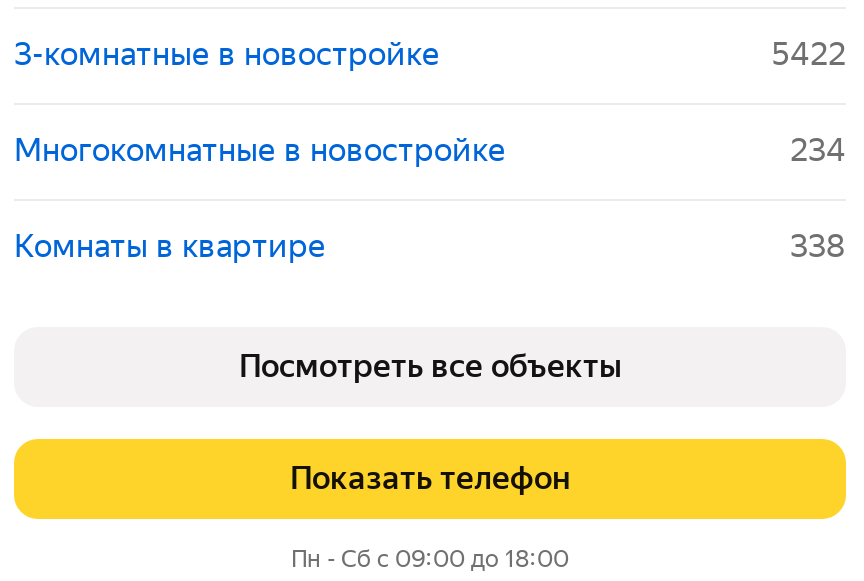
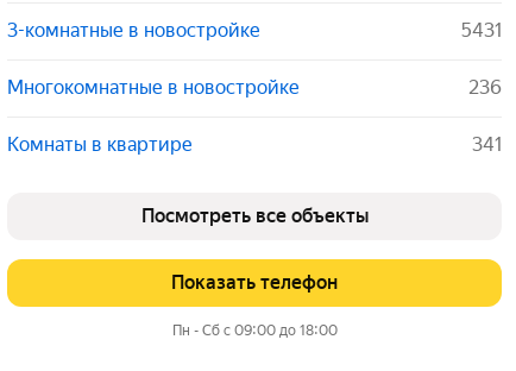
- 5422
+ 5431

- 234
+ 236

- 338
+ 341
